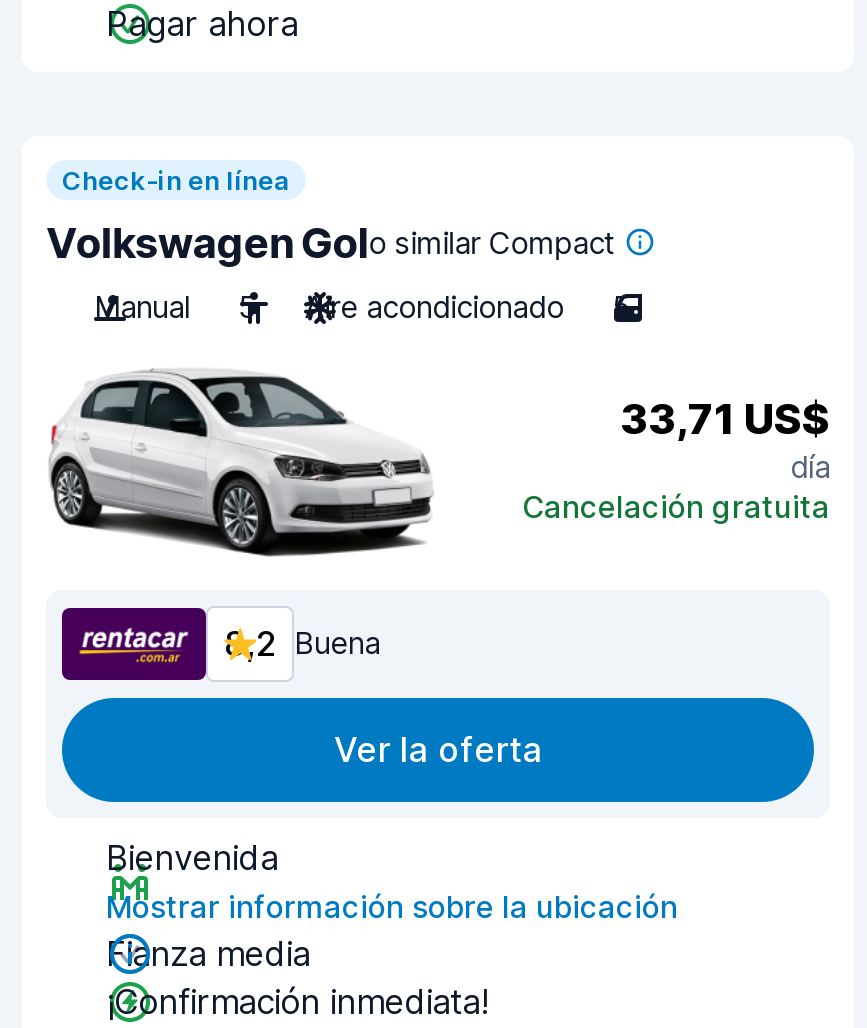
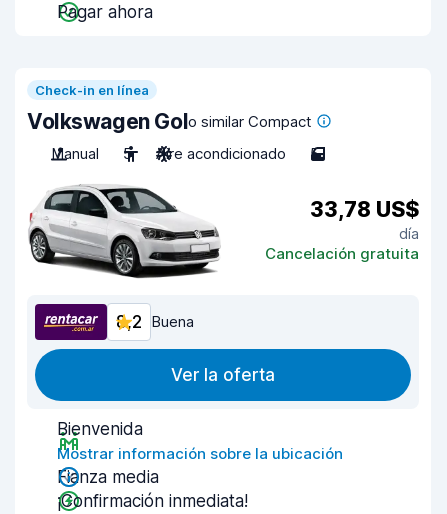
- 33,71 US$
+ 33,78 US$
